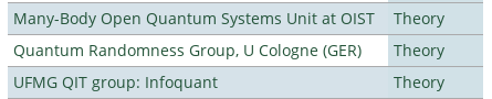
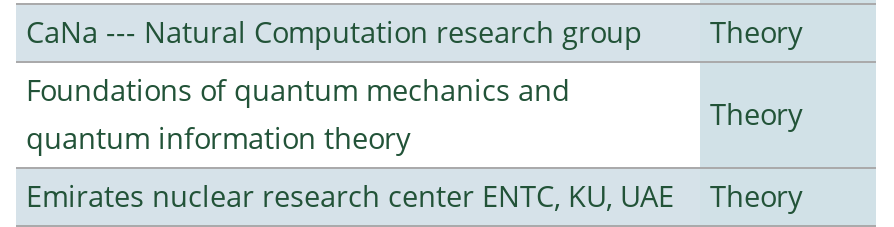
- Many-Body Open Quantum Systems Unit at OIST
+ CaNa --- Natural Computation research group

- Quantum Randomness Group, U Cologne (GER)
+ Foundations of quantum mechanics and
+ quantum information theory

- UFMG QIT group: Infoquant
+ Emirates nuclear research center ENTC, KU, UAE
